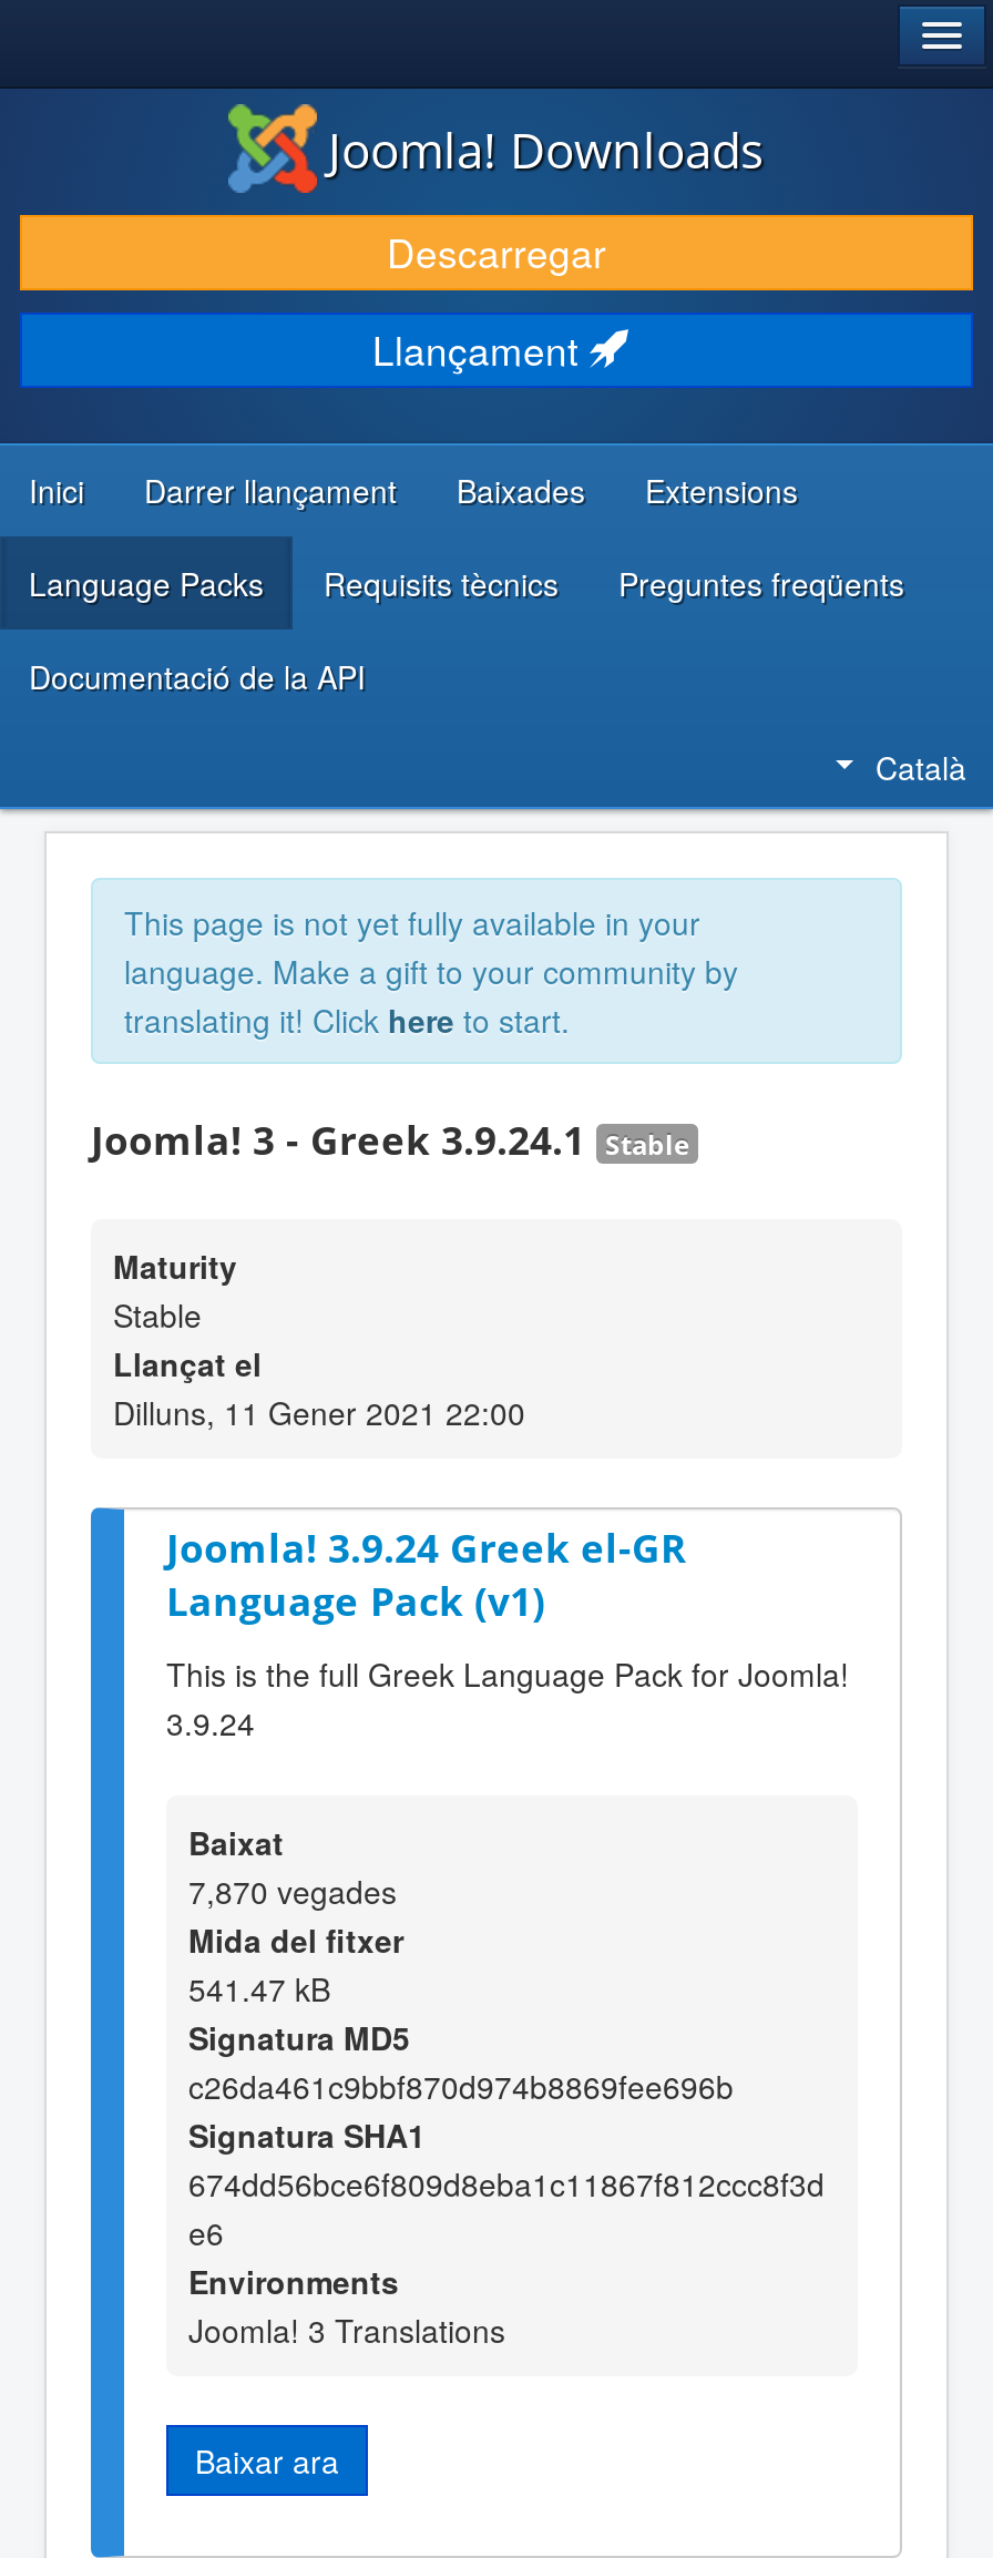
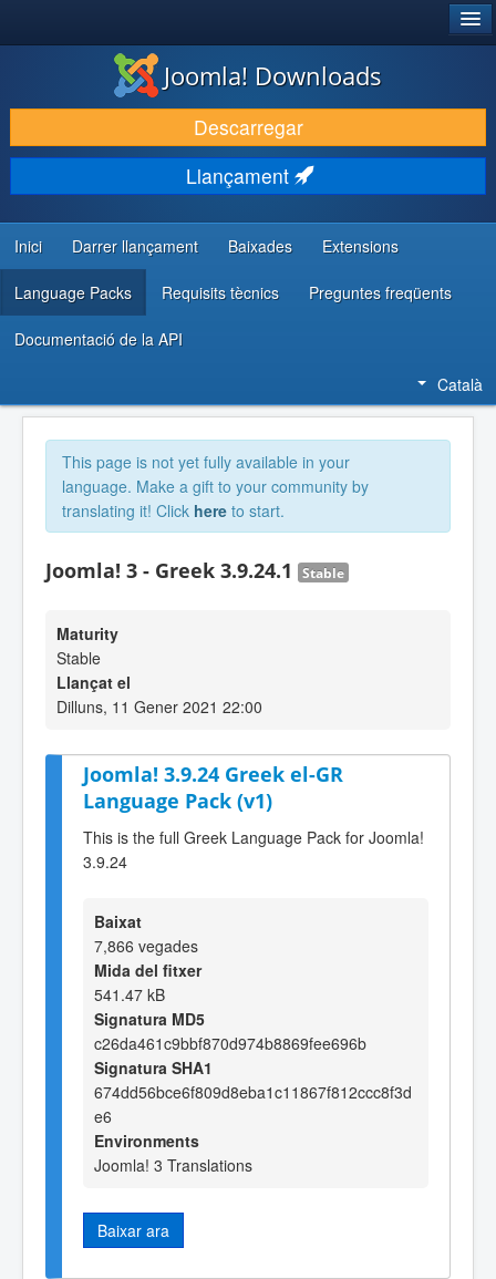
- 7,870 vegades
+ 7,866 vegades
